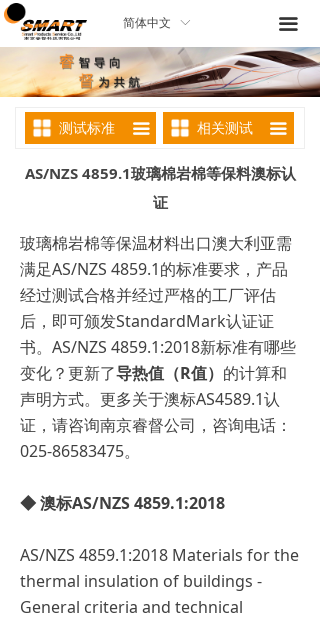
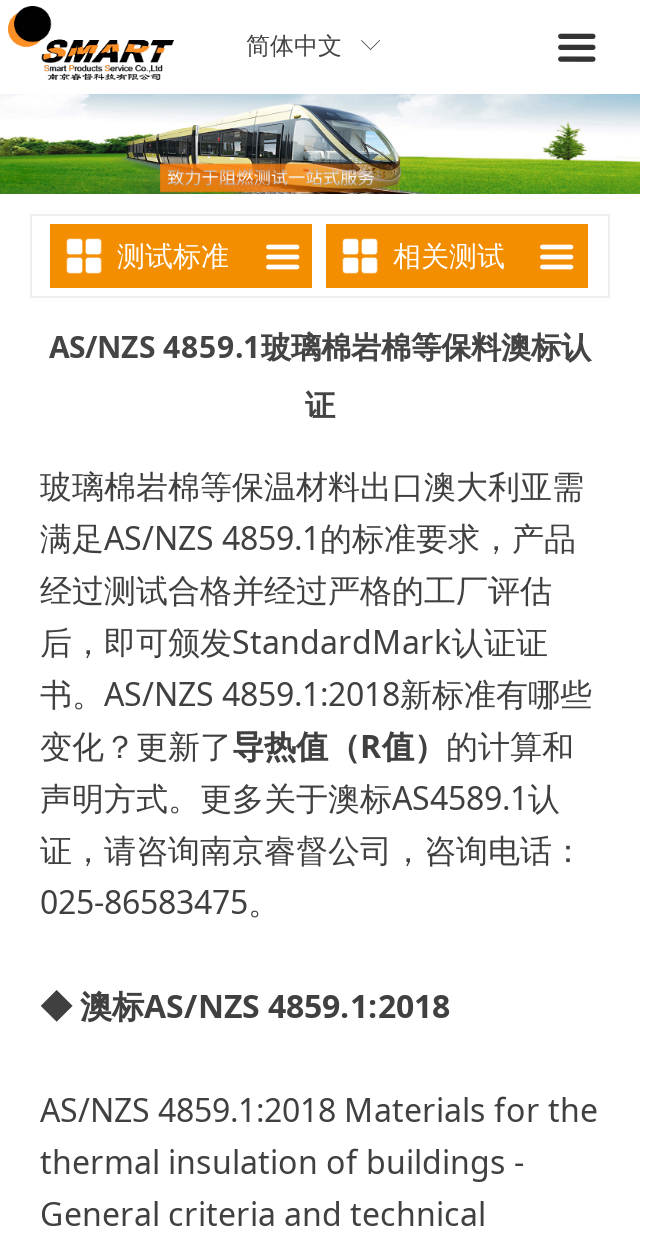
- [image]
+ [image]
